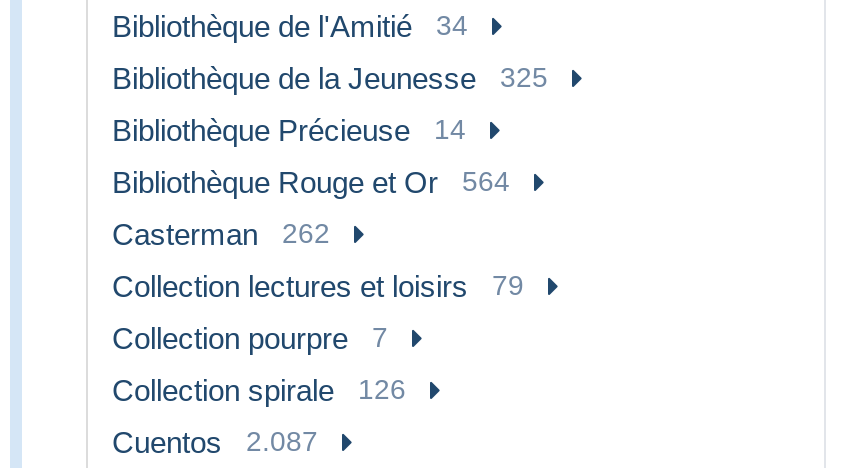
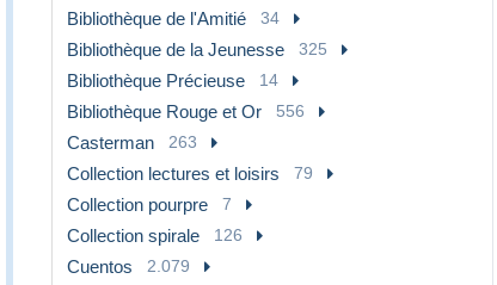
- Bibliothèque Rouge et Or 564
+ Bibliothèque Rouge et Or 556

- Casterman 262
+ Casterman 263

- Cuentos 2.087
+ Cuentos 2.079
